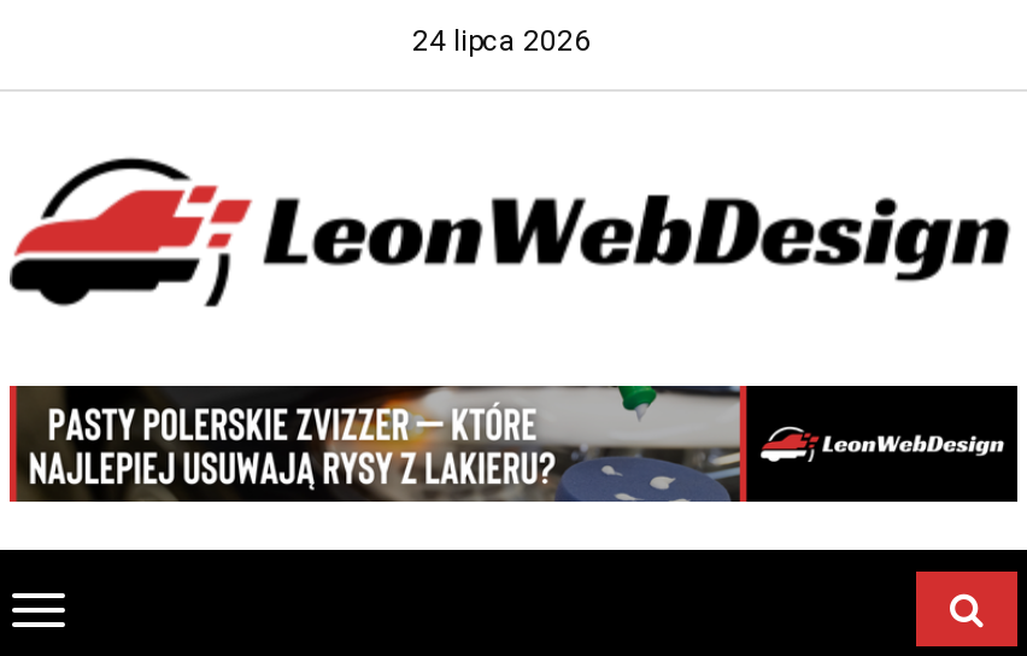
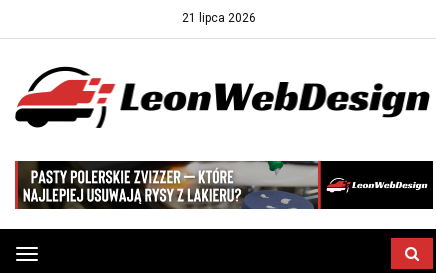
- 24 lipca 2026
+ 21 lipca 2026
